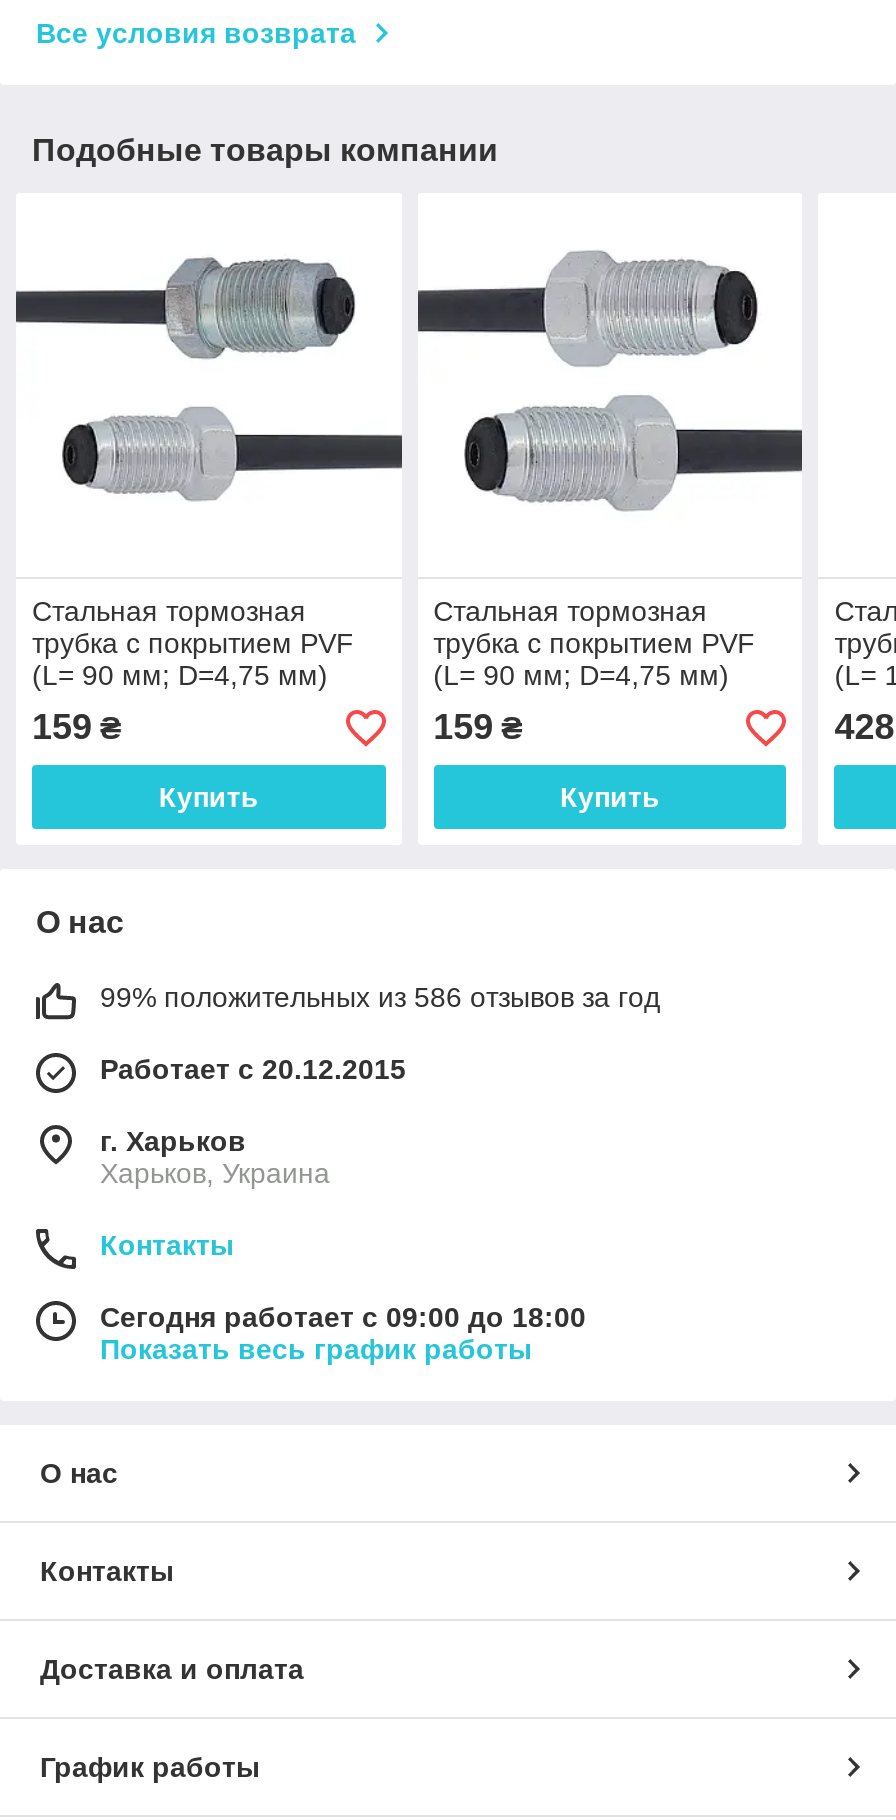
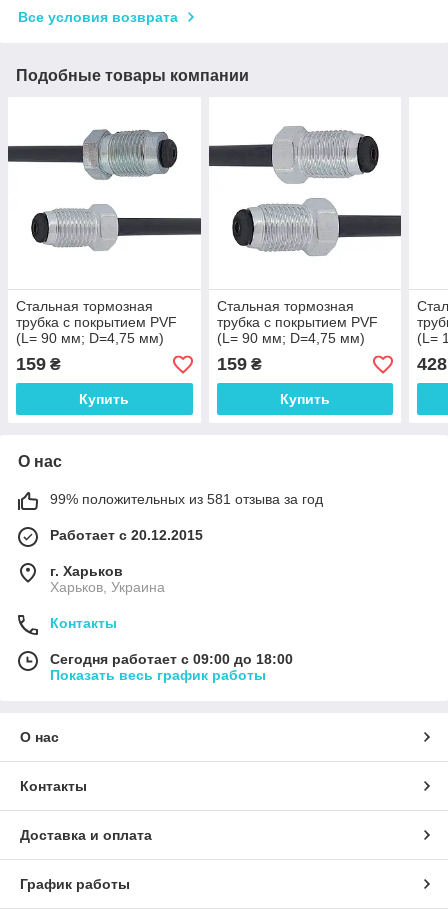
- 99% положительных из 586 отзывов за год
+ 99% положительных из 581 отзыва за год
